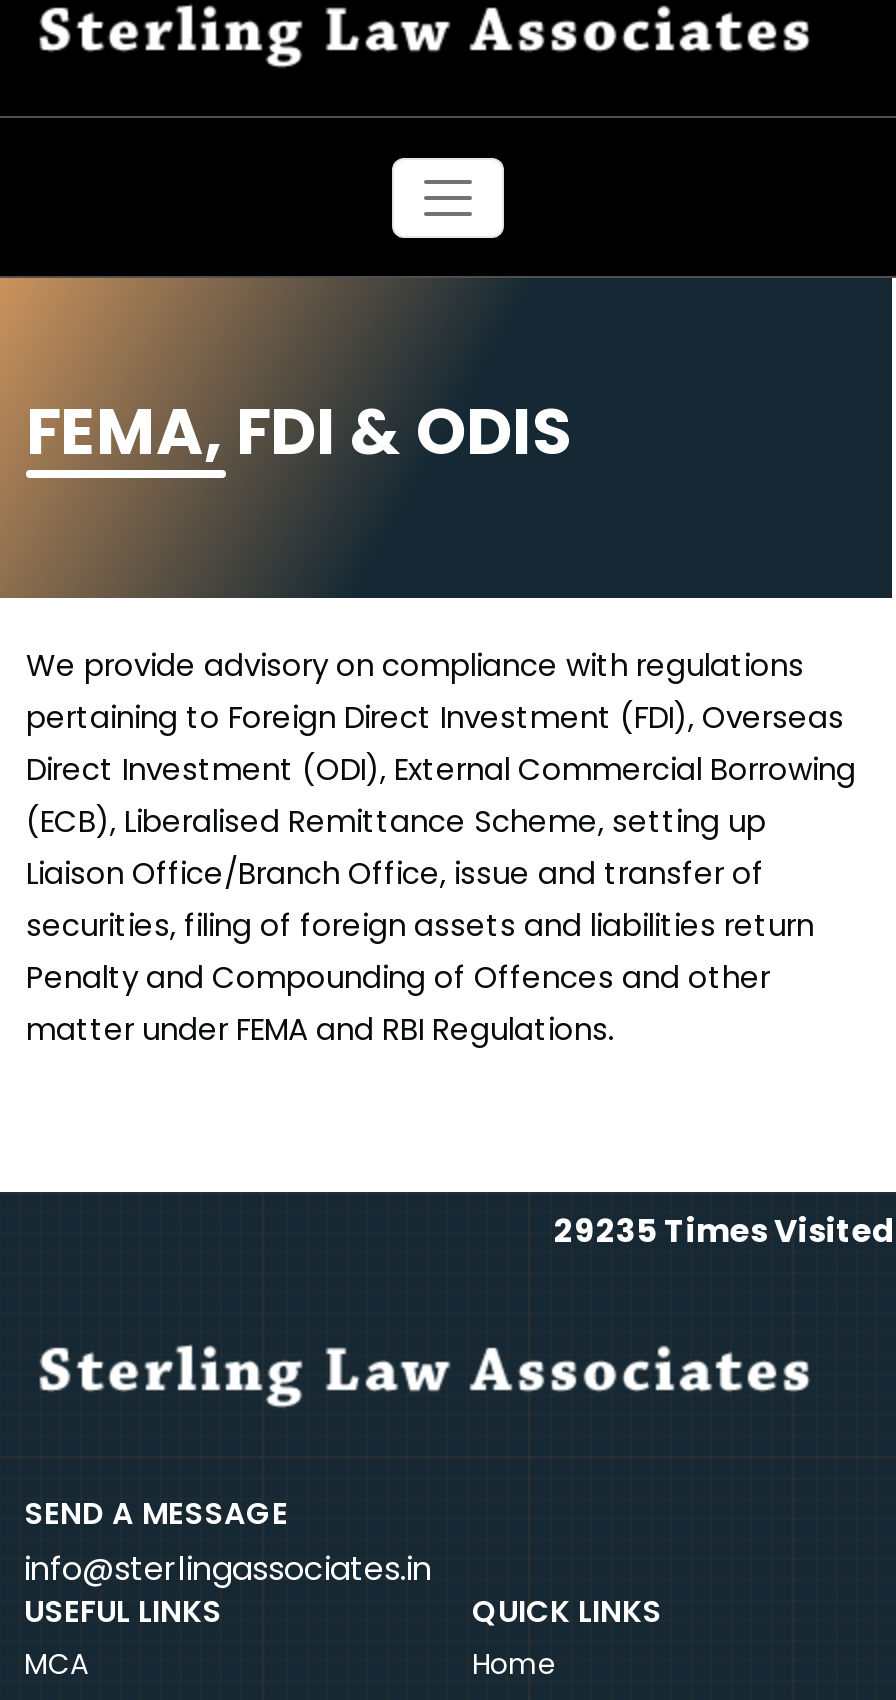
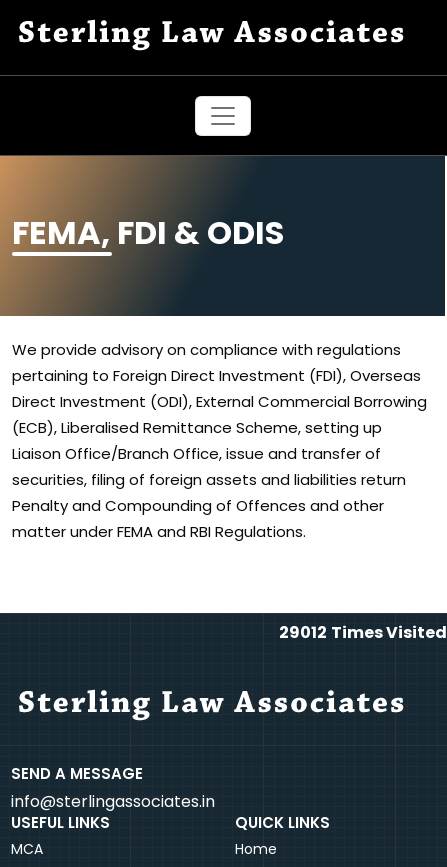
- 29235 Times Visited
+ 29012 Times Visited
